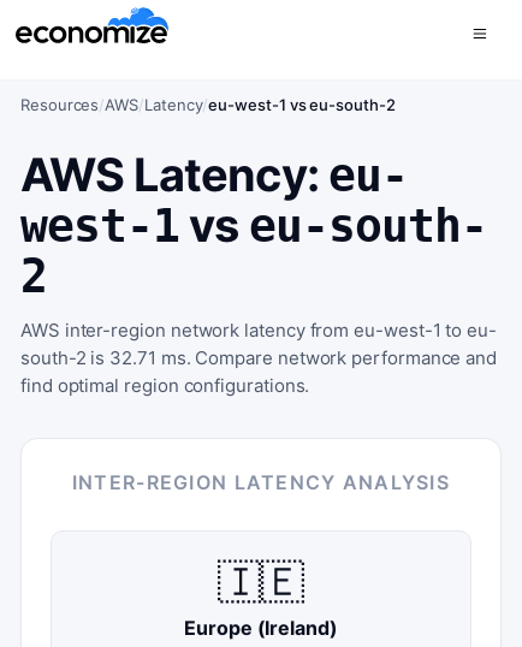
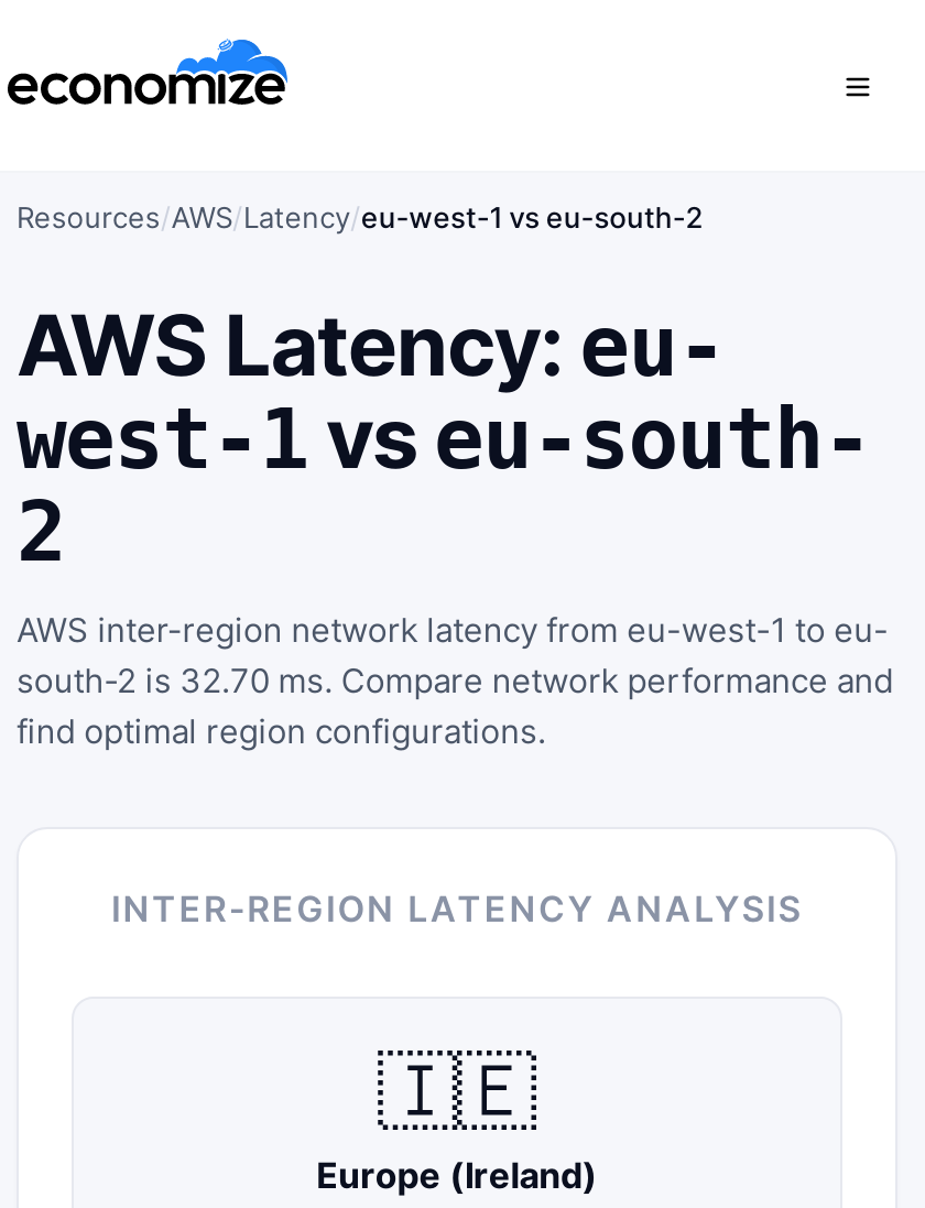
- south-2 is 32.71 ms. Compare network performance and
+ south-2 is 32.70 ms. Compare network performance and
